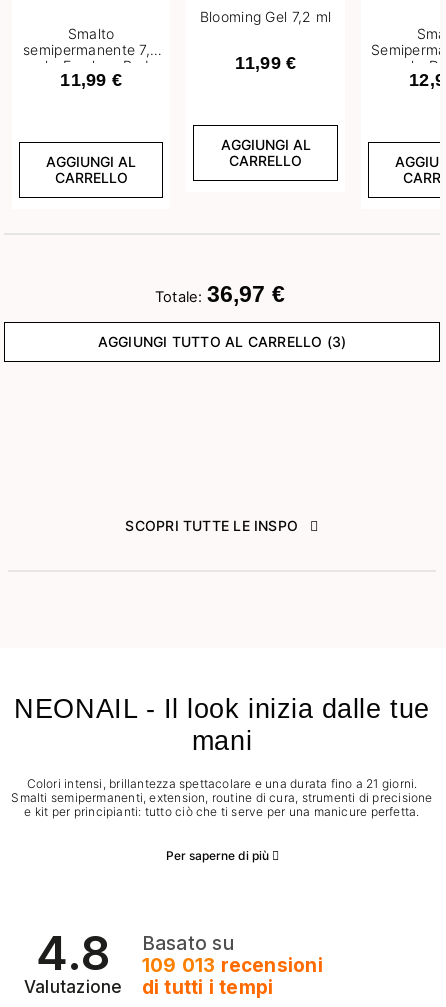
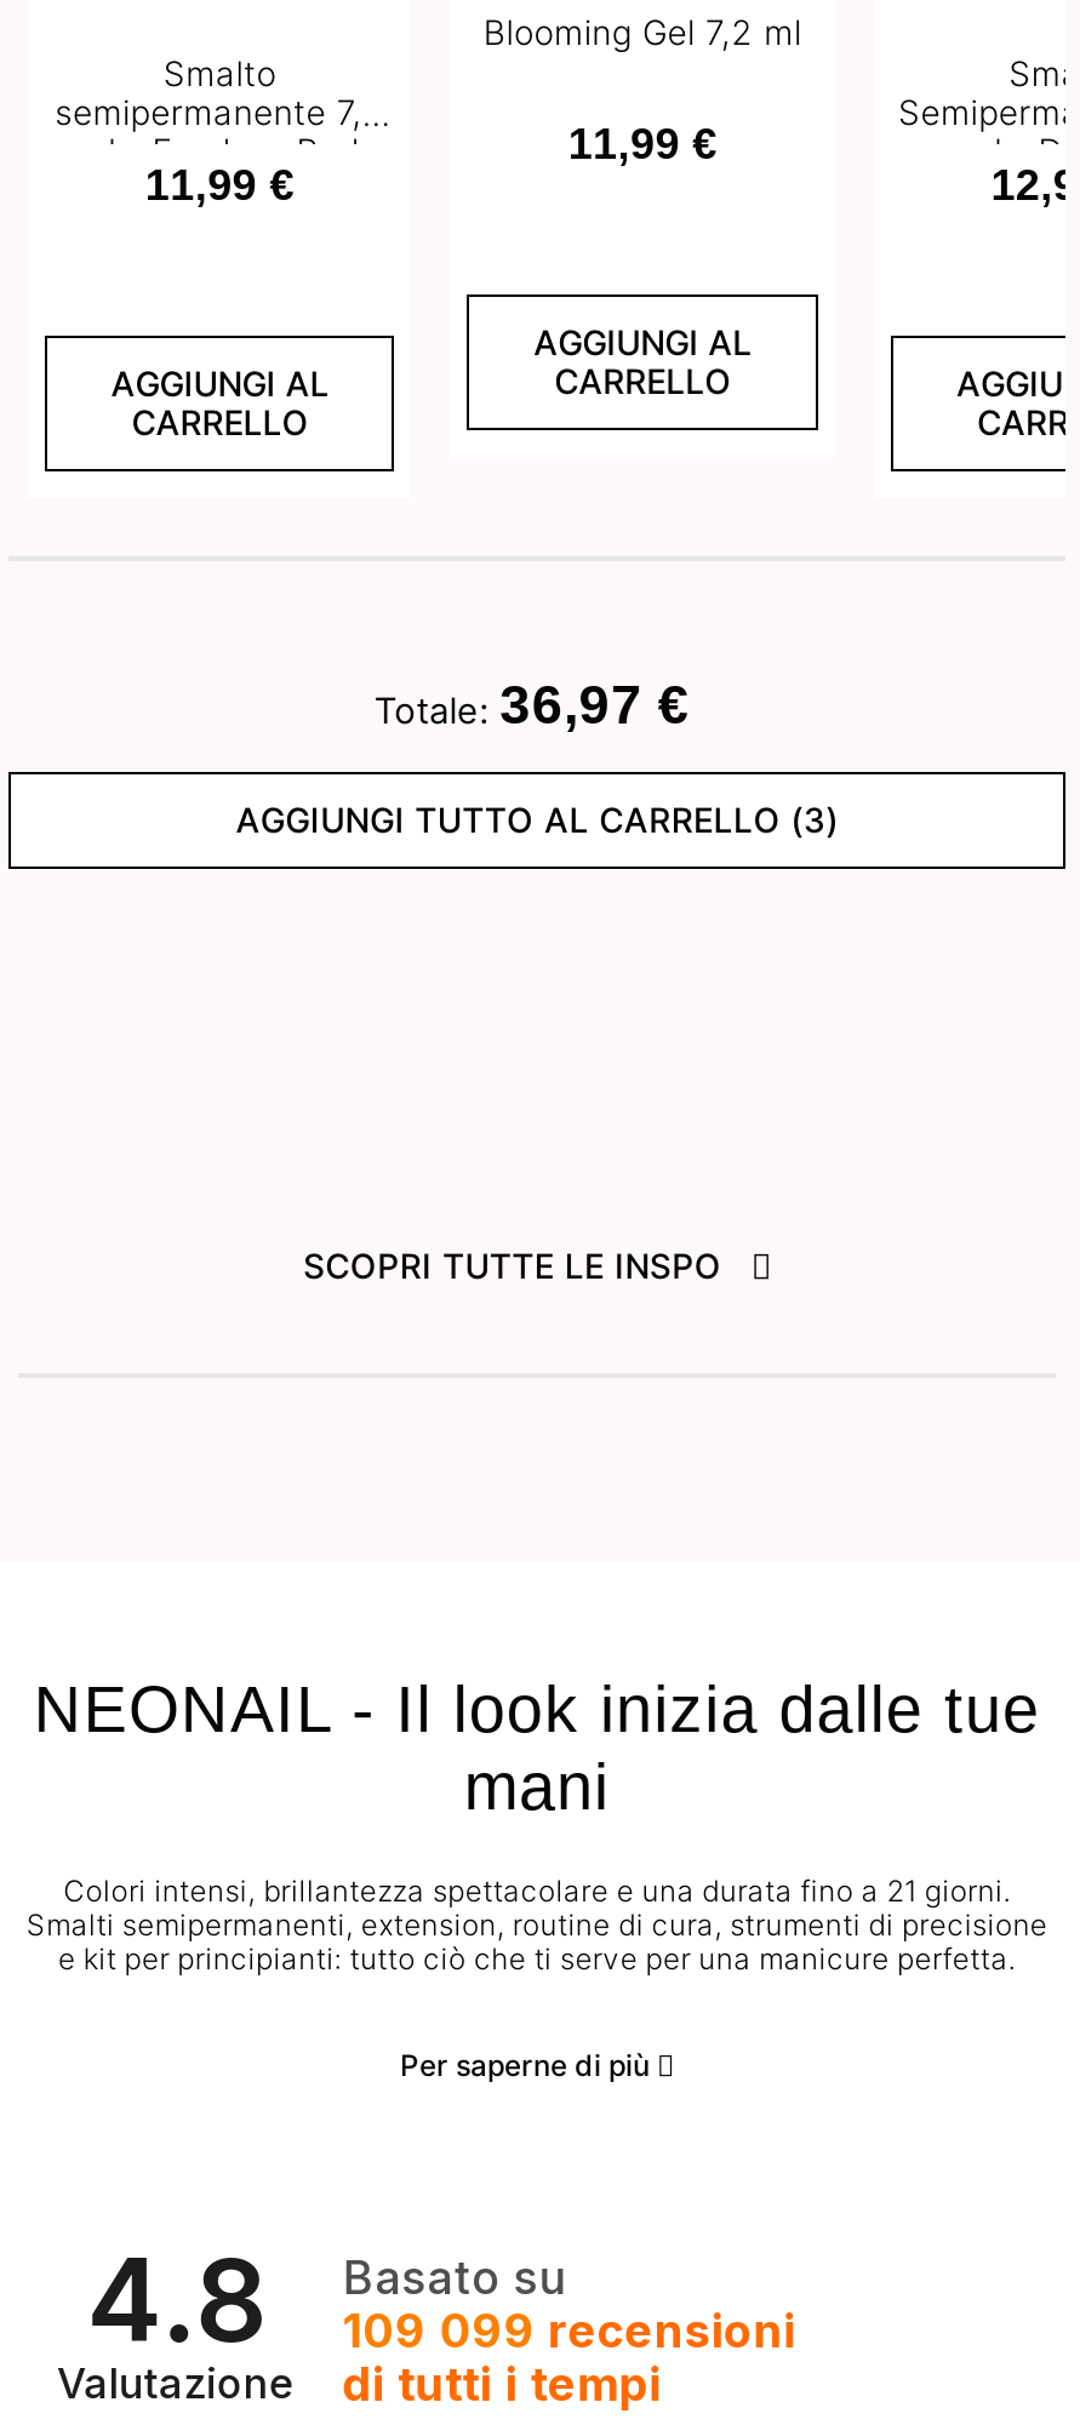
- 4.8 109 013 recensioni Basato su
+ 4.8 109 099 recensioni Basato su
